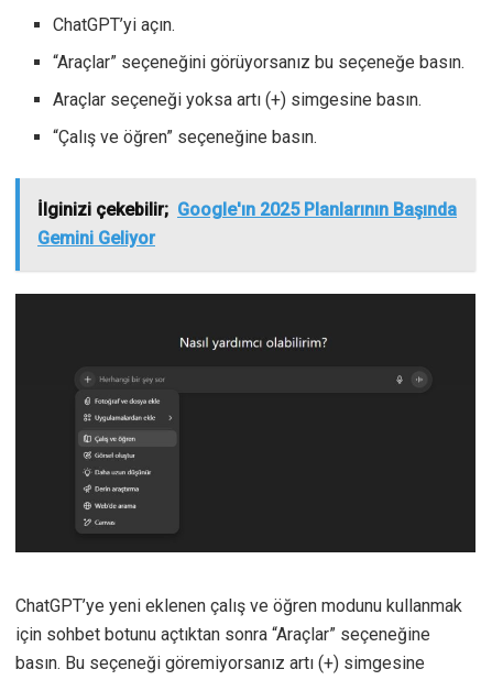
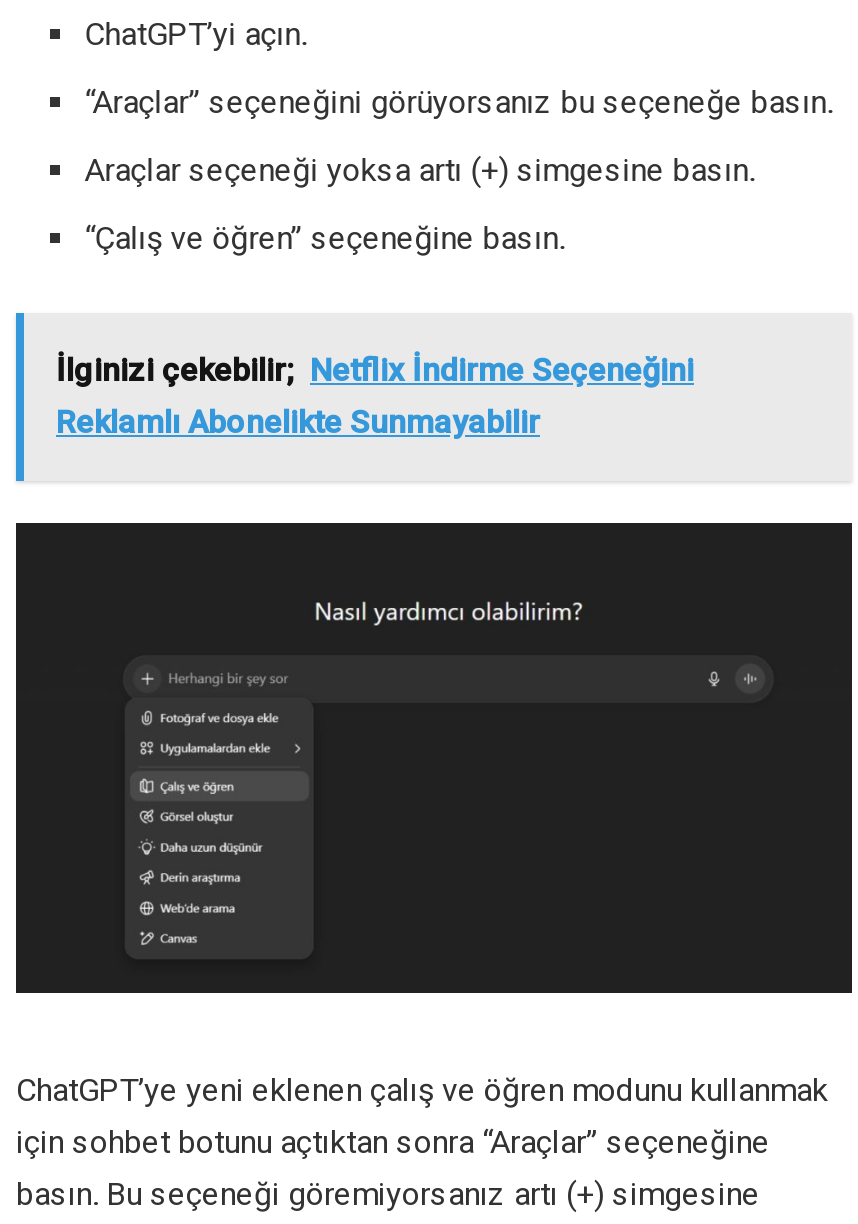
- İlginizi çekebilir; Google'ın 2025 Planlarının Başında
- Gemini Geliyor
+ İlginizi çekebilir; Netflix İndirme Seçeneğini
+ Reklamlı Abonelikte Sunmayabilir
